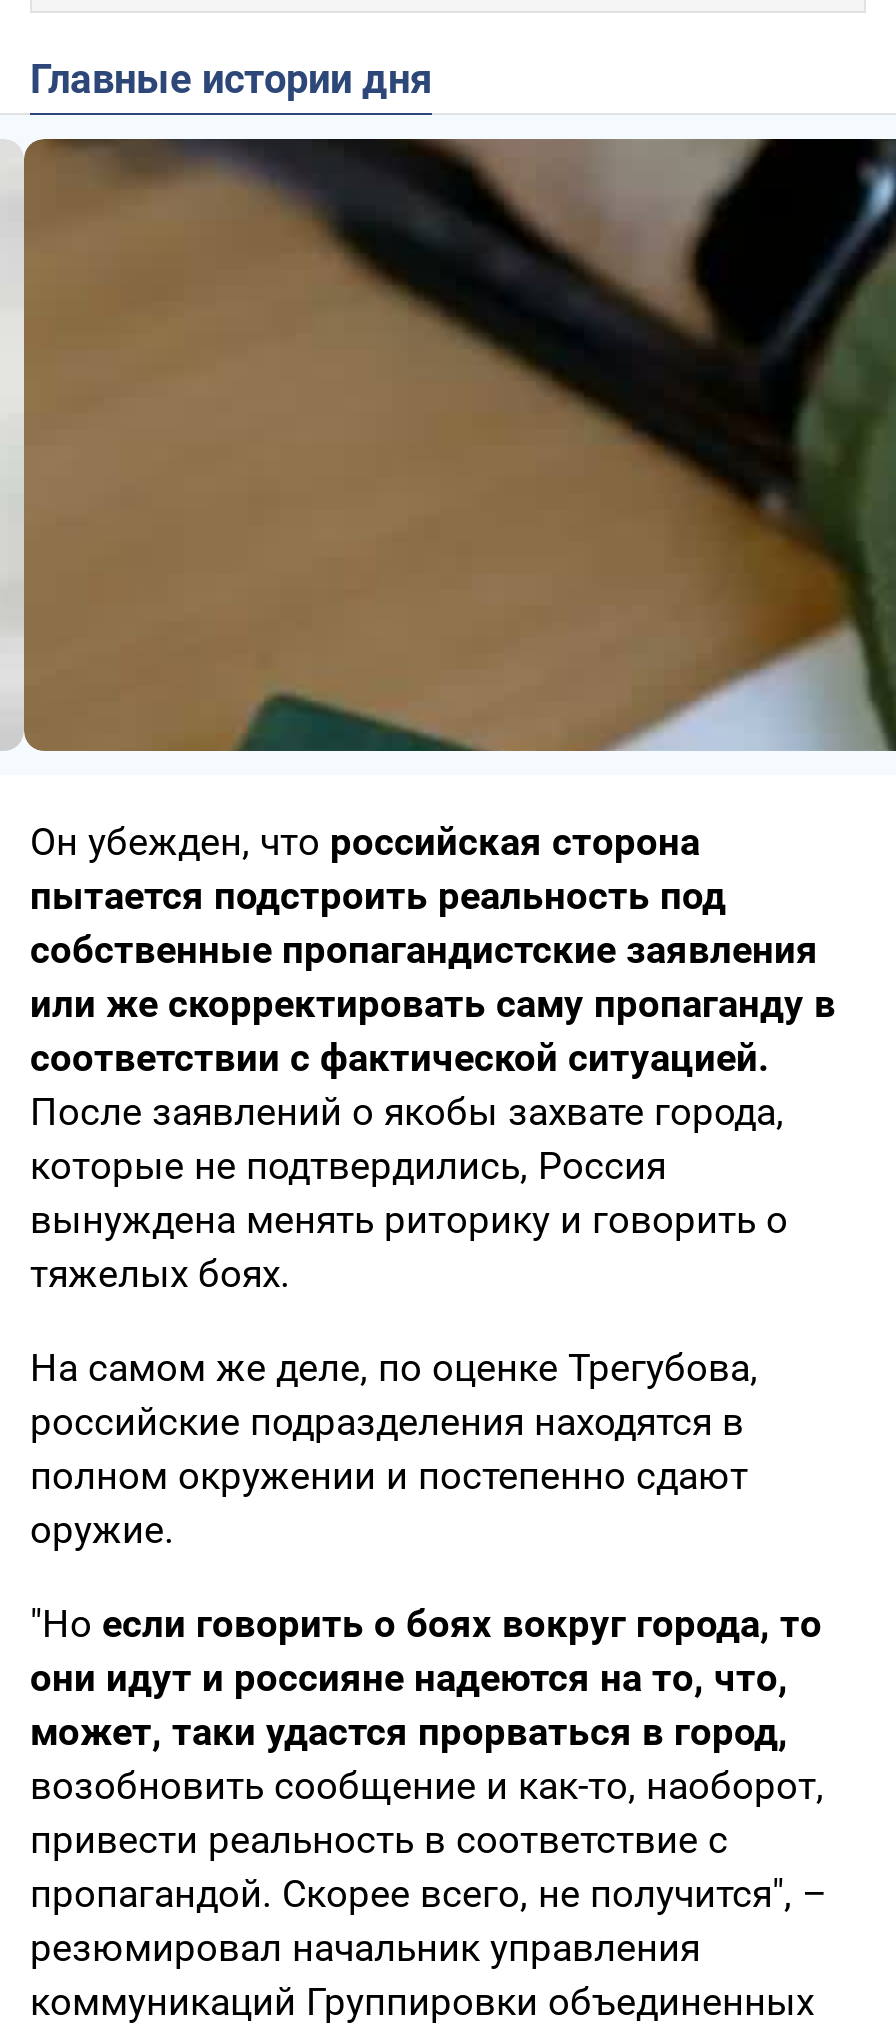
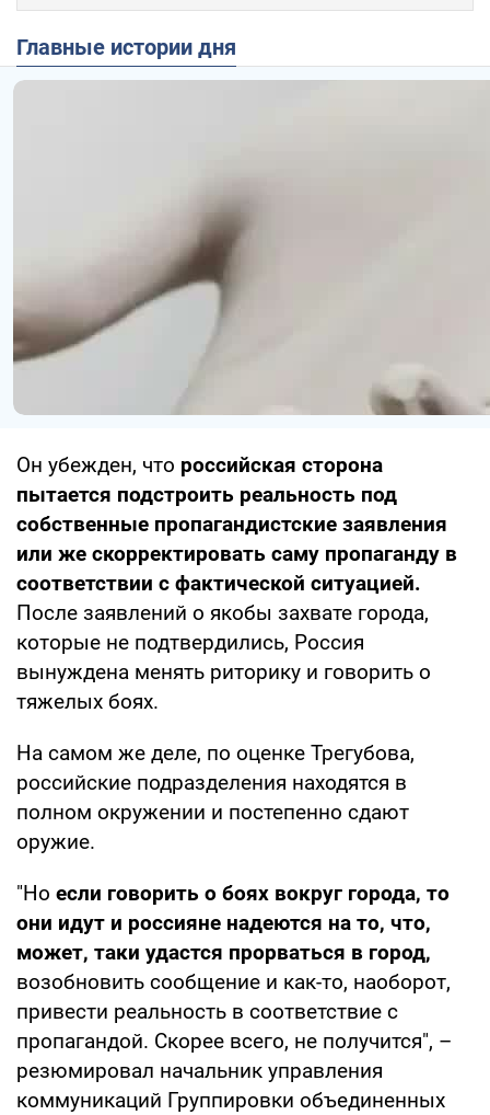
- [image]
+ [image]
